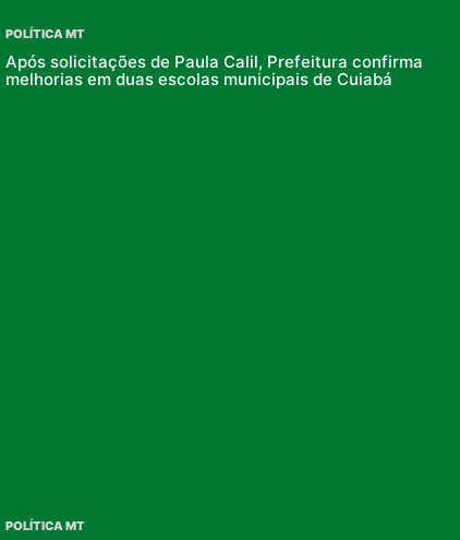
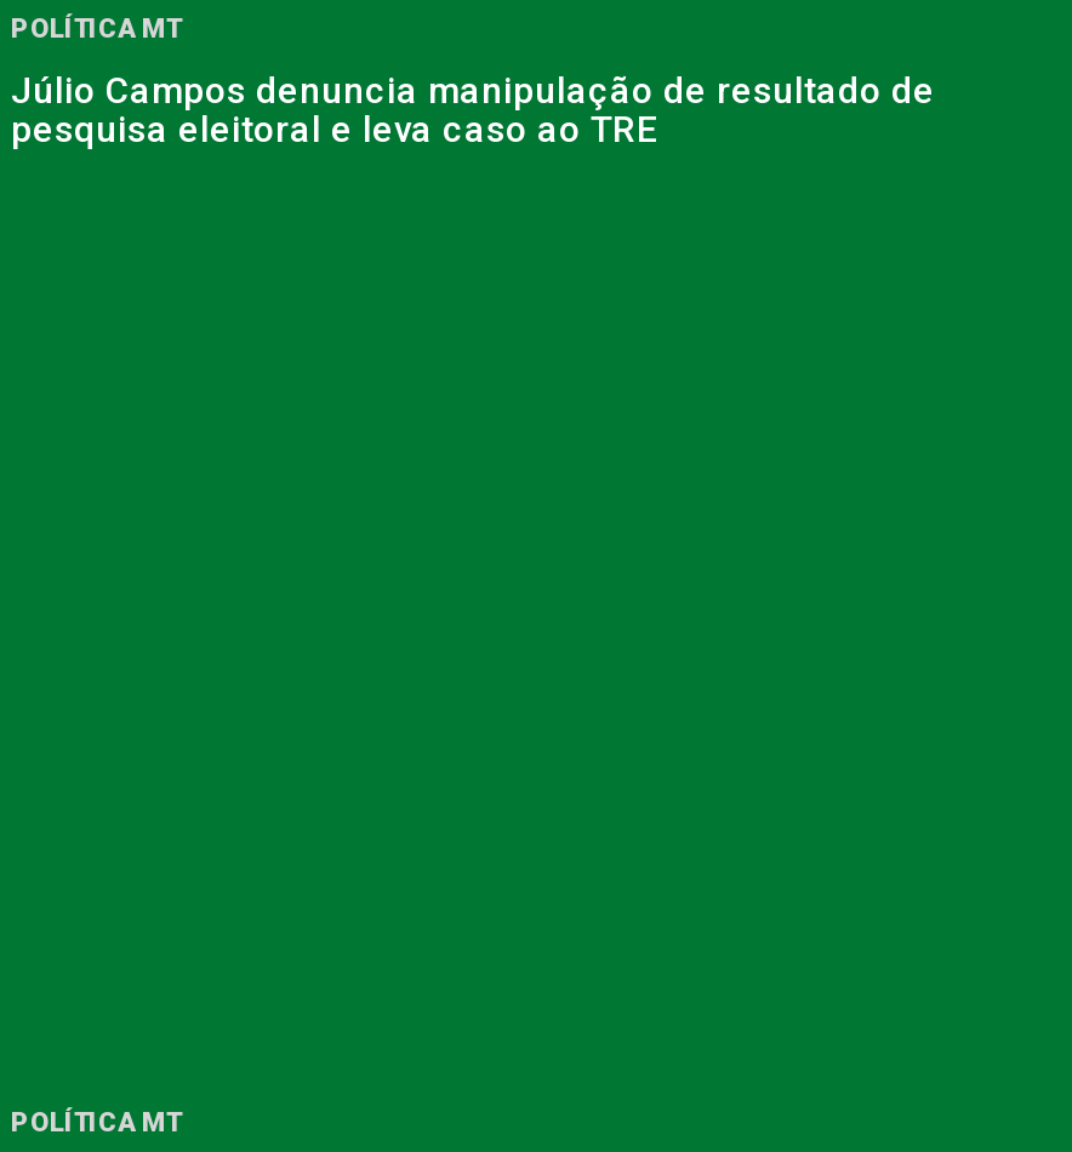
- Após solicitações de Paula Calil, Prefeitura confirma
- melhorias em duas escolas municipais de Cuiabá
+ Júlio Campos denuncia manipulação de resultado de
+ pesquisa eleitoral e leva caso ao TRE
